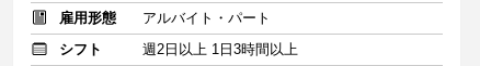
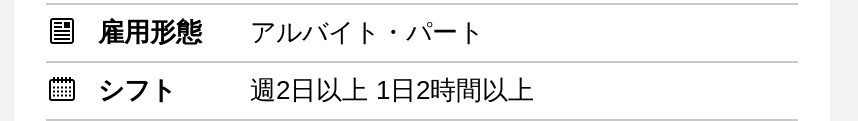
- 週2日以上 1日3時間以上
+ 週2日以上 1日2時間以上
